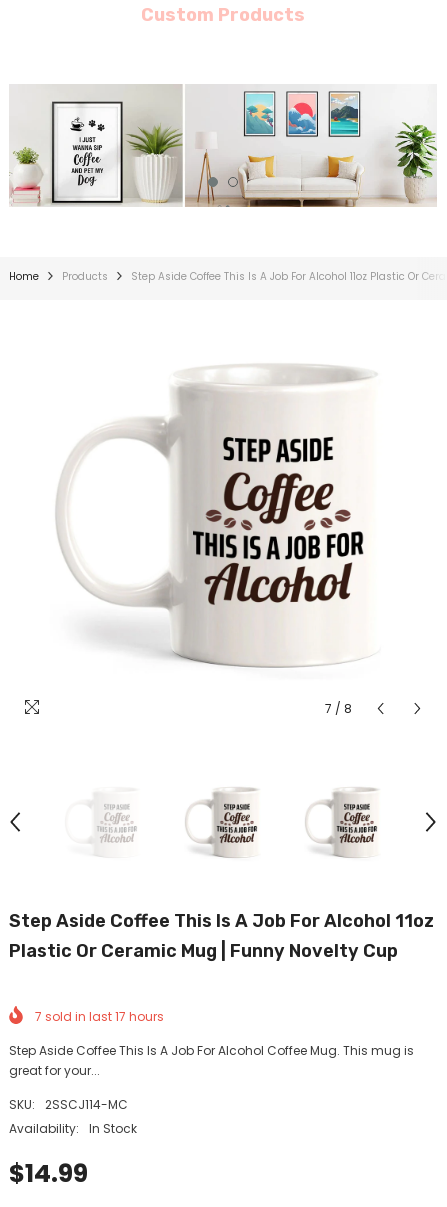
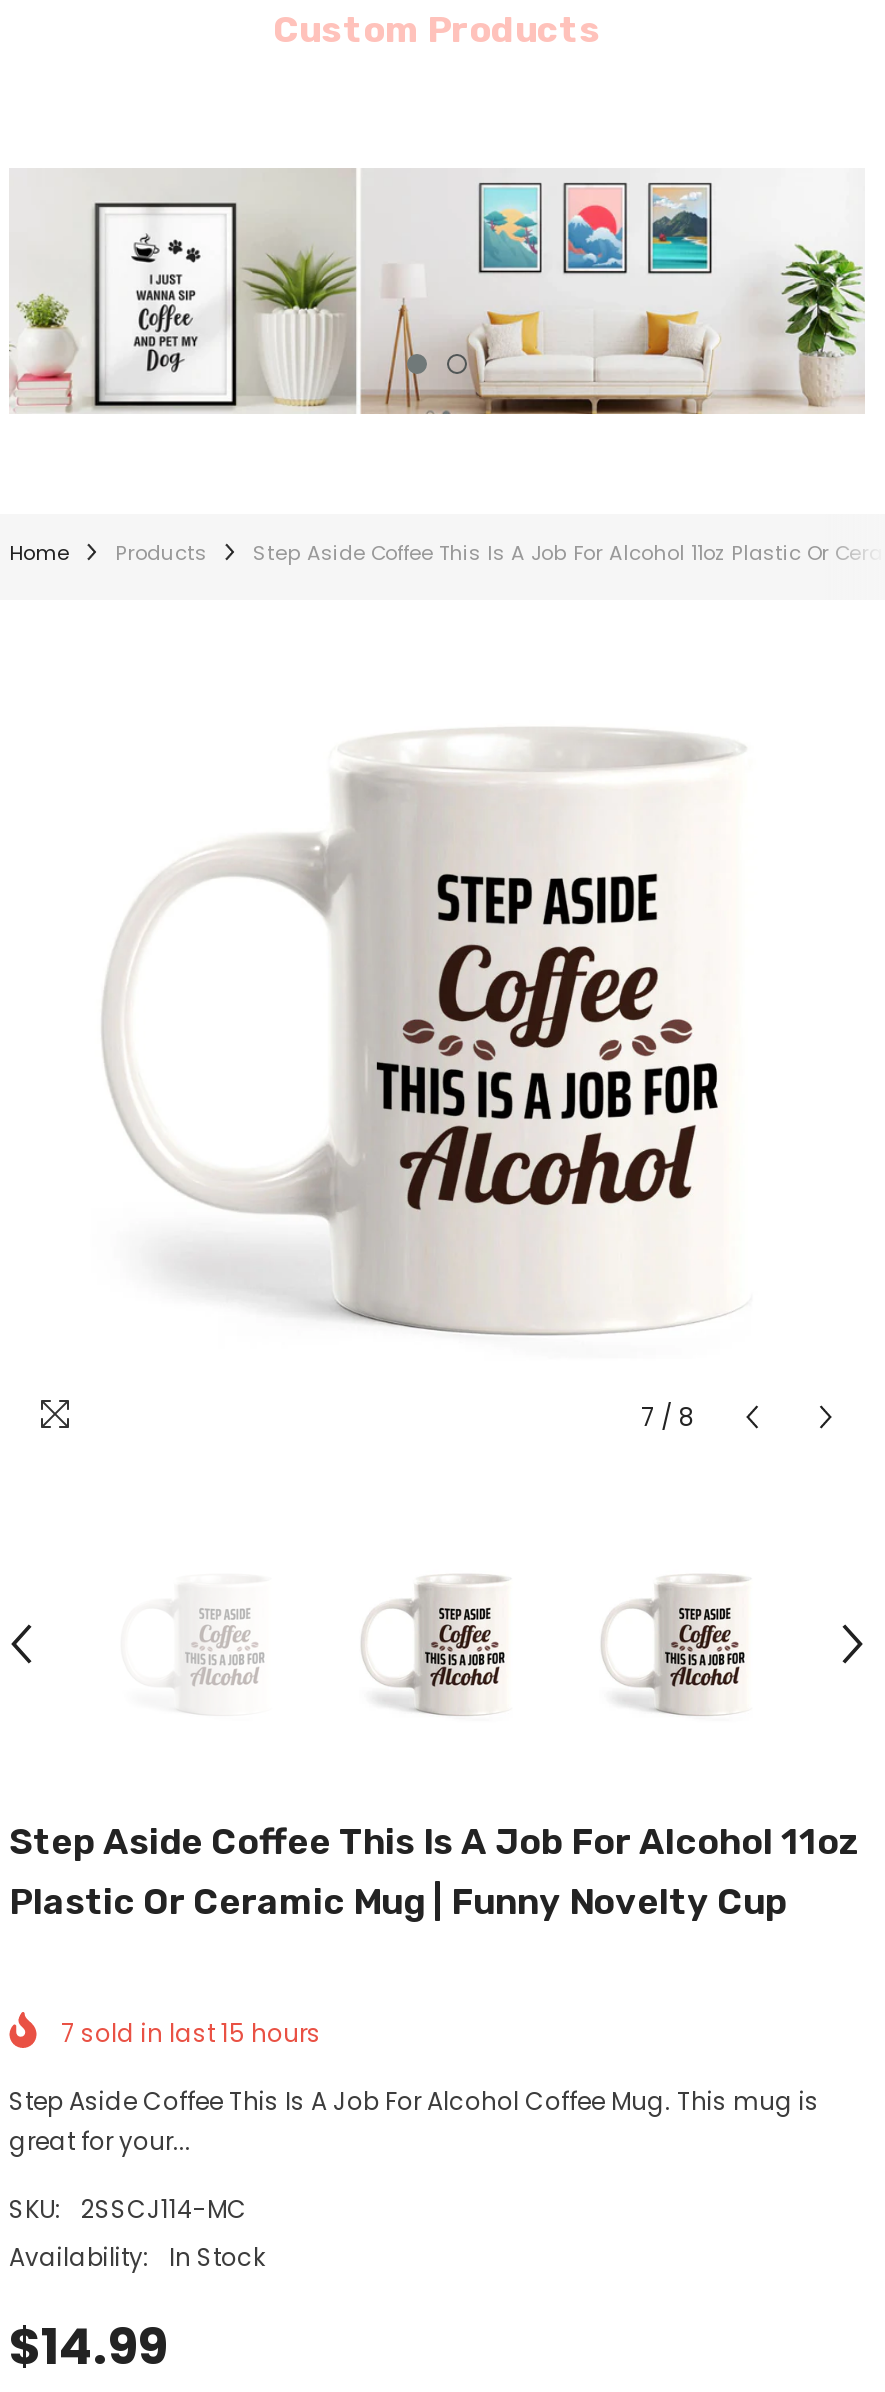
- 7 sold in last 17 hours
+ 7 sold in last 15 hours
